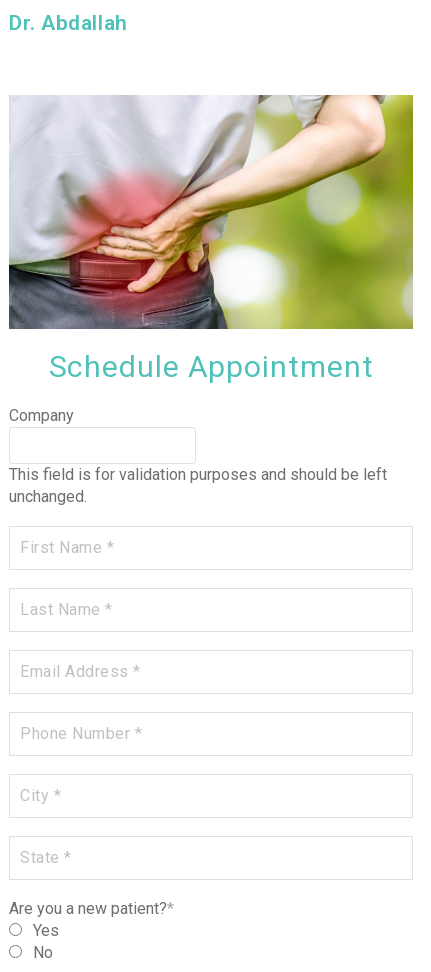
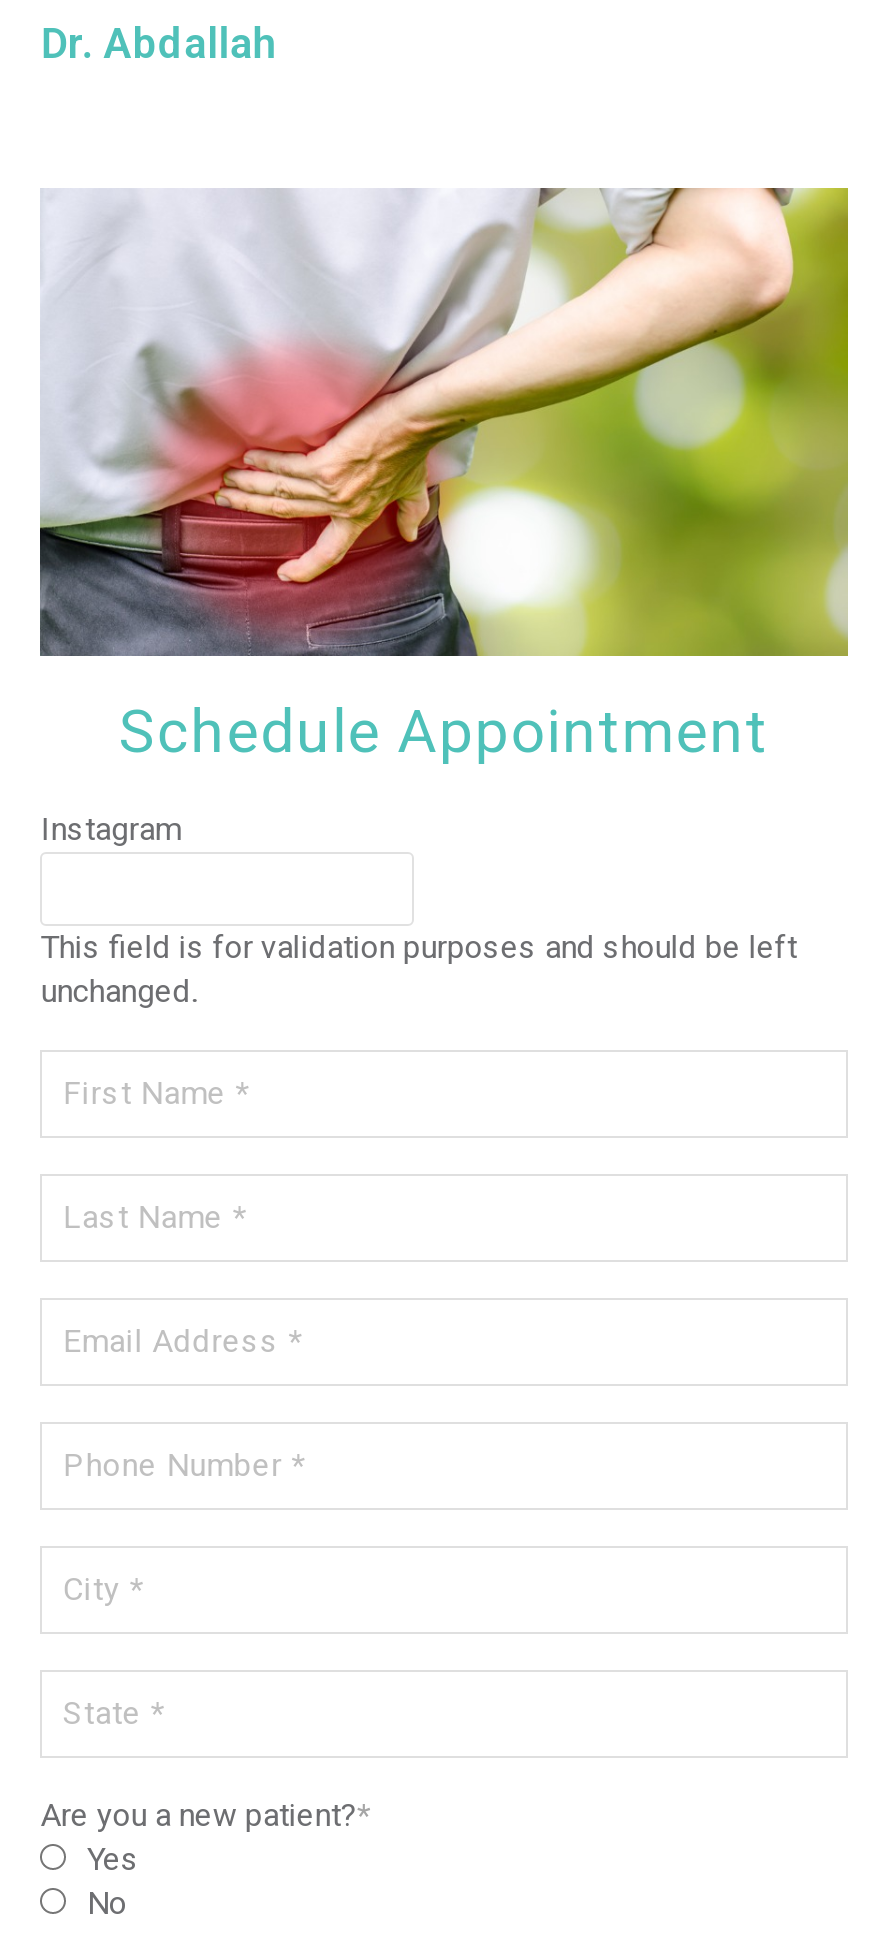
- Company
+ Instagram
